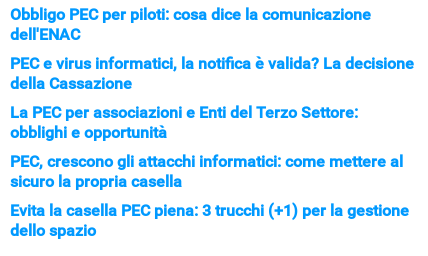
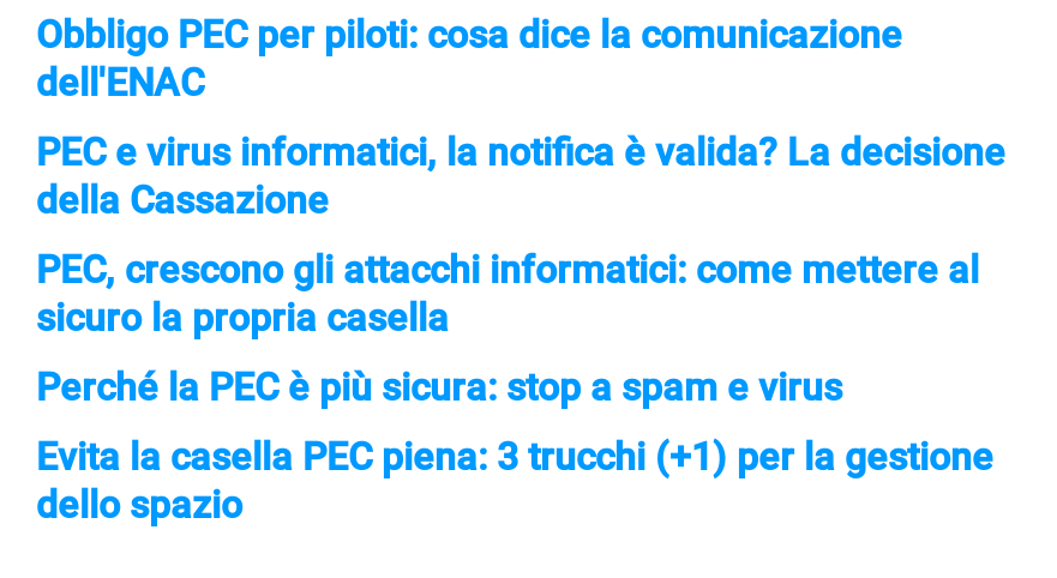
- La PEC per associazioni e Enti del Terzo Settore:
- obblighi e opportunità

moved up: PEC, crescono gli attacchi informatici: come mettere al | sicuro la propria casella

+ Perché la PEC è più sicura: stop a spam e virus
